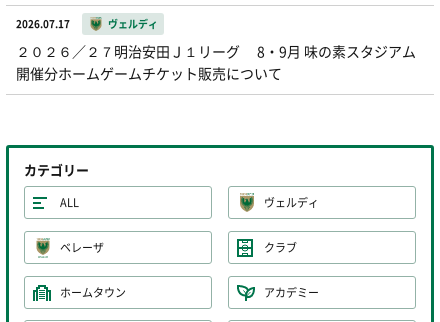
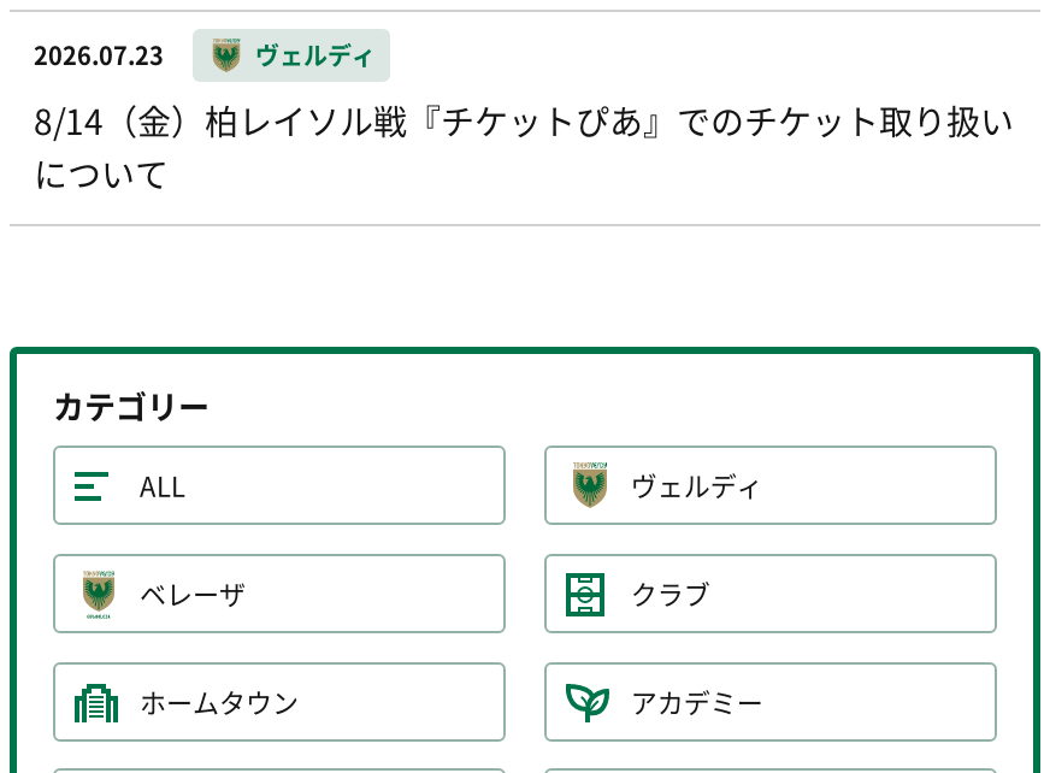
- 2026.07.17
+ 2026.07.23

- ２０２６／２７明治安田Ｊ１リーグ 8・9月 味の素スタジアム
- 開催分ホームゲームチケット販売について
+ 8/14（金）柏レイソル戦『チケットぴあ』でのチケット取り扱い
+ について
